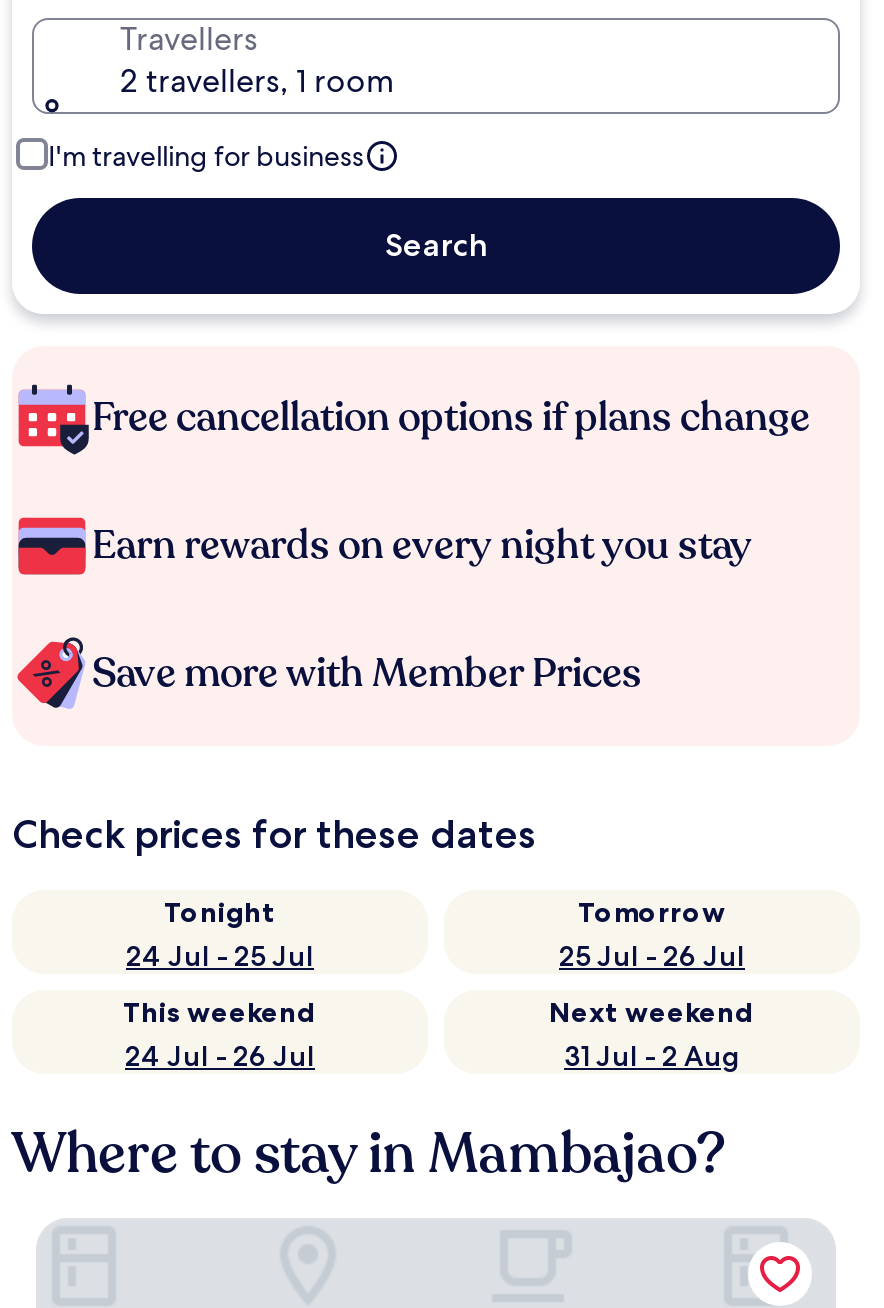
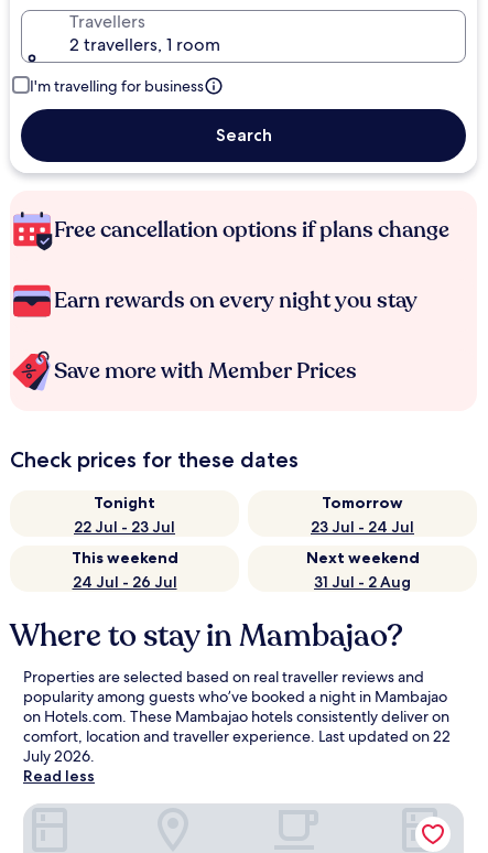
- 24 Jul - 25 Jul
+ 22 Jul - 23 Jul

- 25 Jul - 26 Jul
+ 23 Jul - 24 Jul

+ Properties are selected based on real traveller reviews and
+ popularity among guests who’ve booked a night in Mambajao
+ on Hotels.com. These Mambajao hotels consistently deliver on
+ comfort, location and traveller experience. Last updated on 22
+ July 2026.
+ Read less
